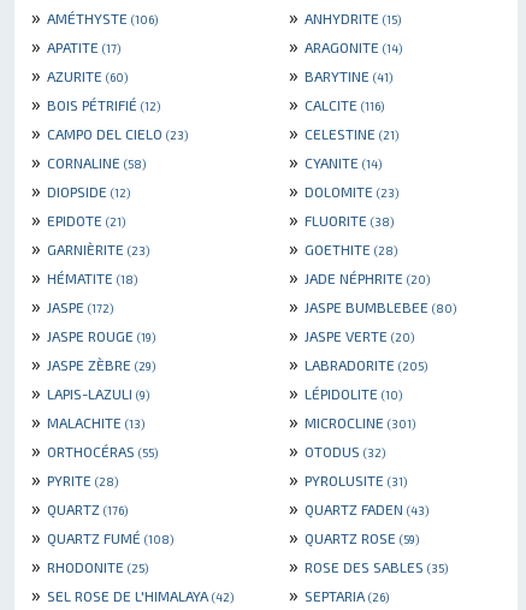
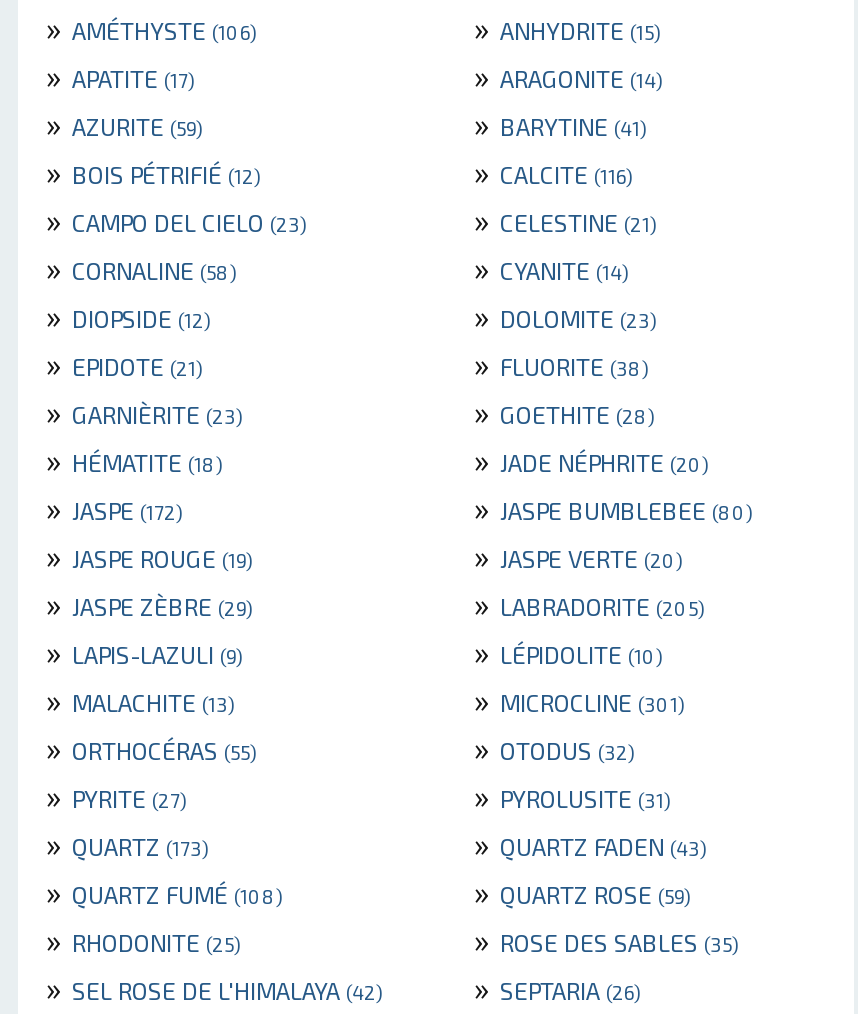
- » AZURITE (60)
+ » AZURITE (59)

- » PYRITE (28)
+ » PYRITE (27)

- » QUARTZ (176)
+ » QUARTZ (173)
